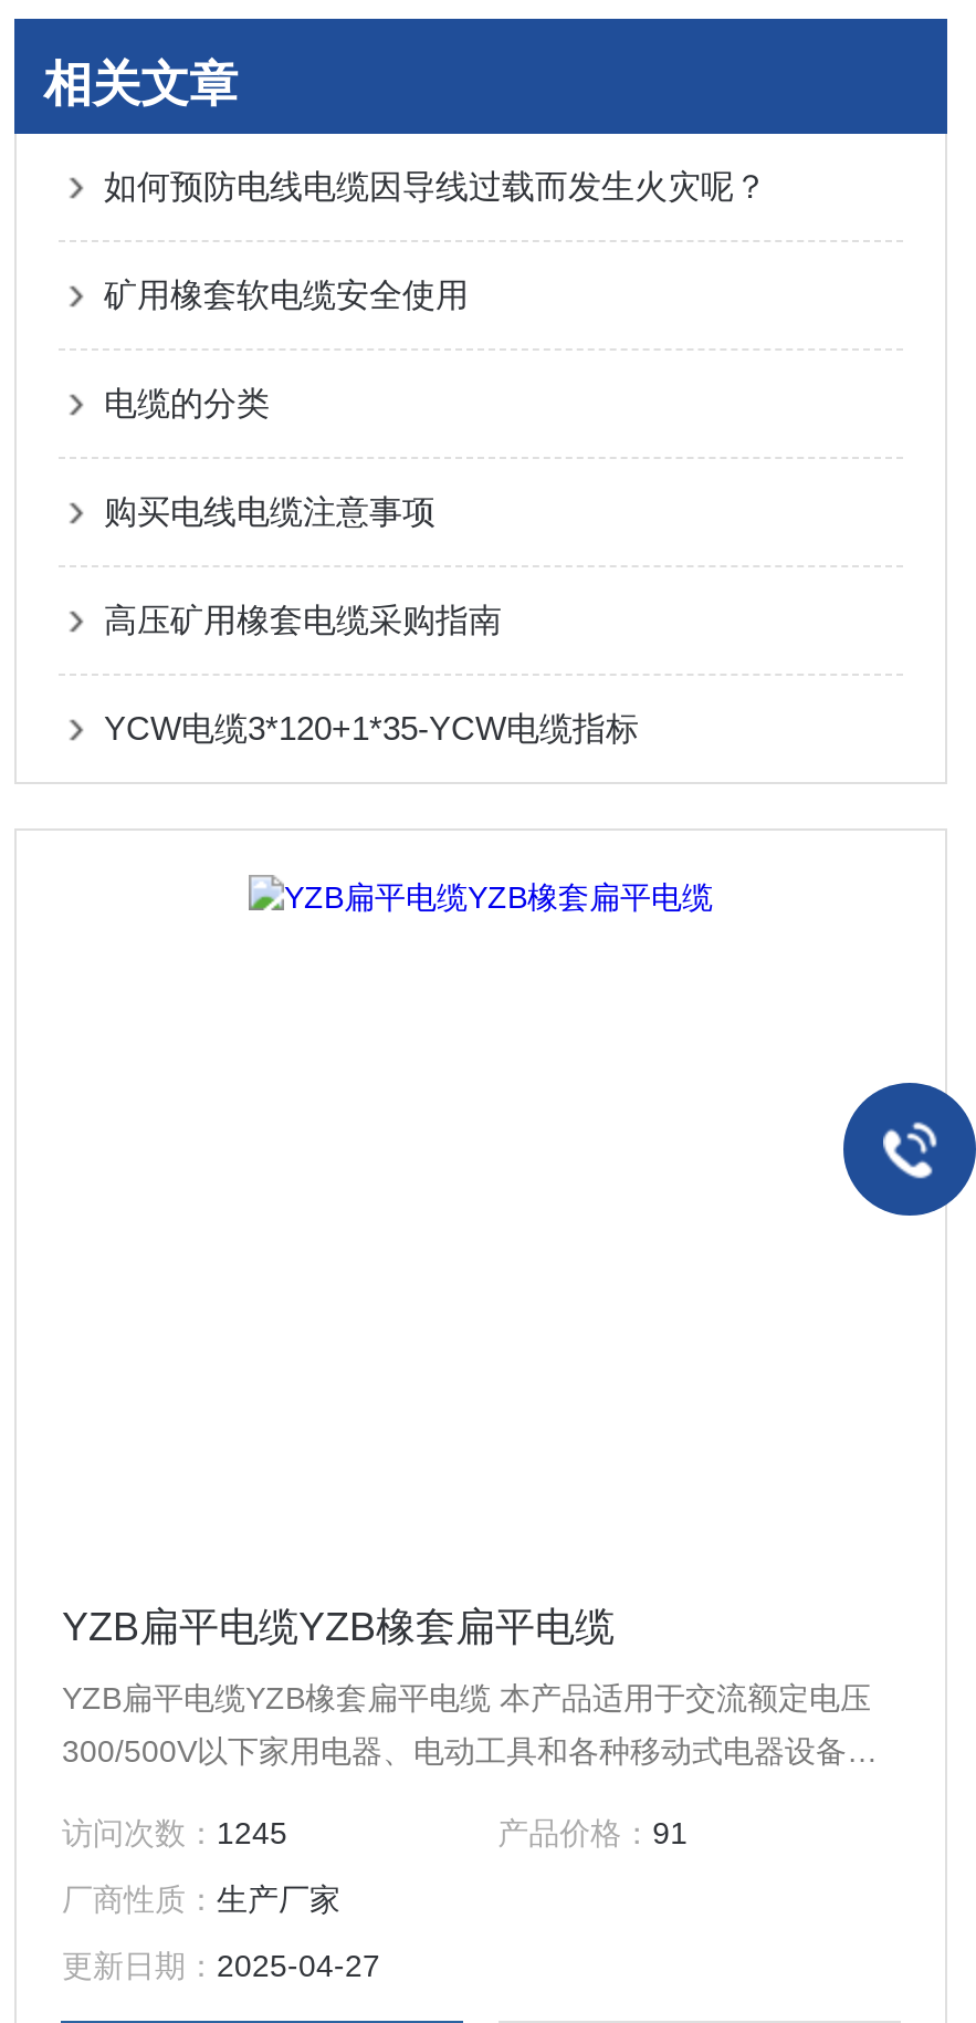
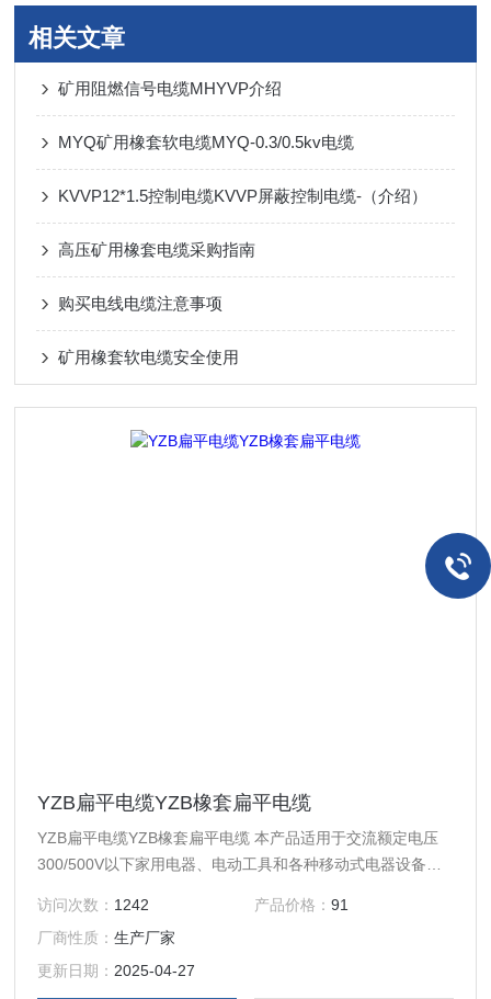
- 如何预防电线电缆因导线过载而发生火灾呢？
- 电缆的分类
+ 矿用阻燃信号电缆MHYVP介绍
+ MYQ矿用橡套软电缆MYQ-0.3/0.5kv电缆
+ KVVP12*1.5控制电缆KVVP屏蔽控制电缆-（介绍）

moved down: 购买电线电缆注意事项 | 矿用橡套软电缆安全使用

moved up: 高压矿用橡套电缆采购指南

- YCW电缆3*120+1*35-YCW电缆指标

- 访问次数：1245
+ 访问次数：1242
